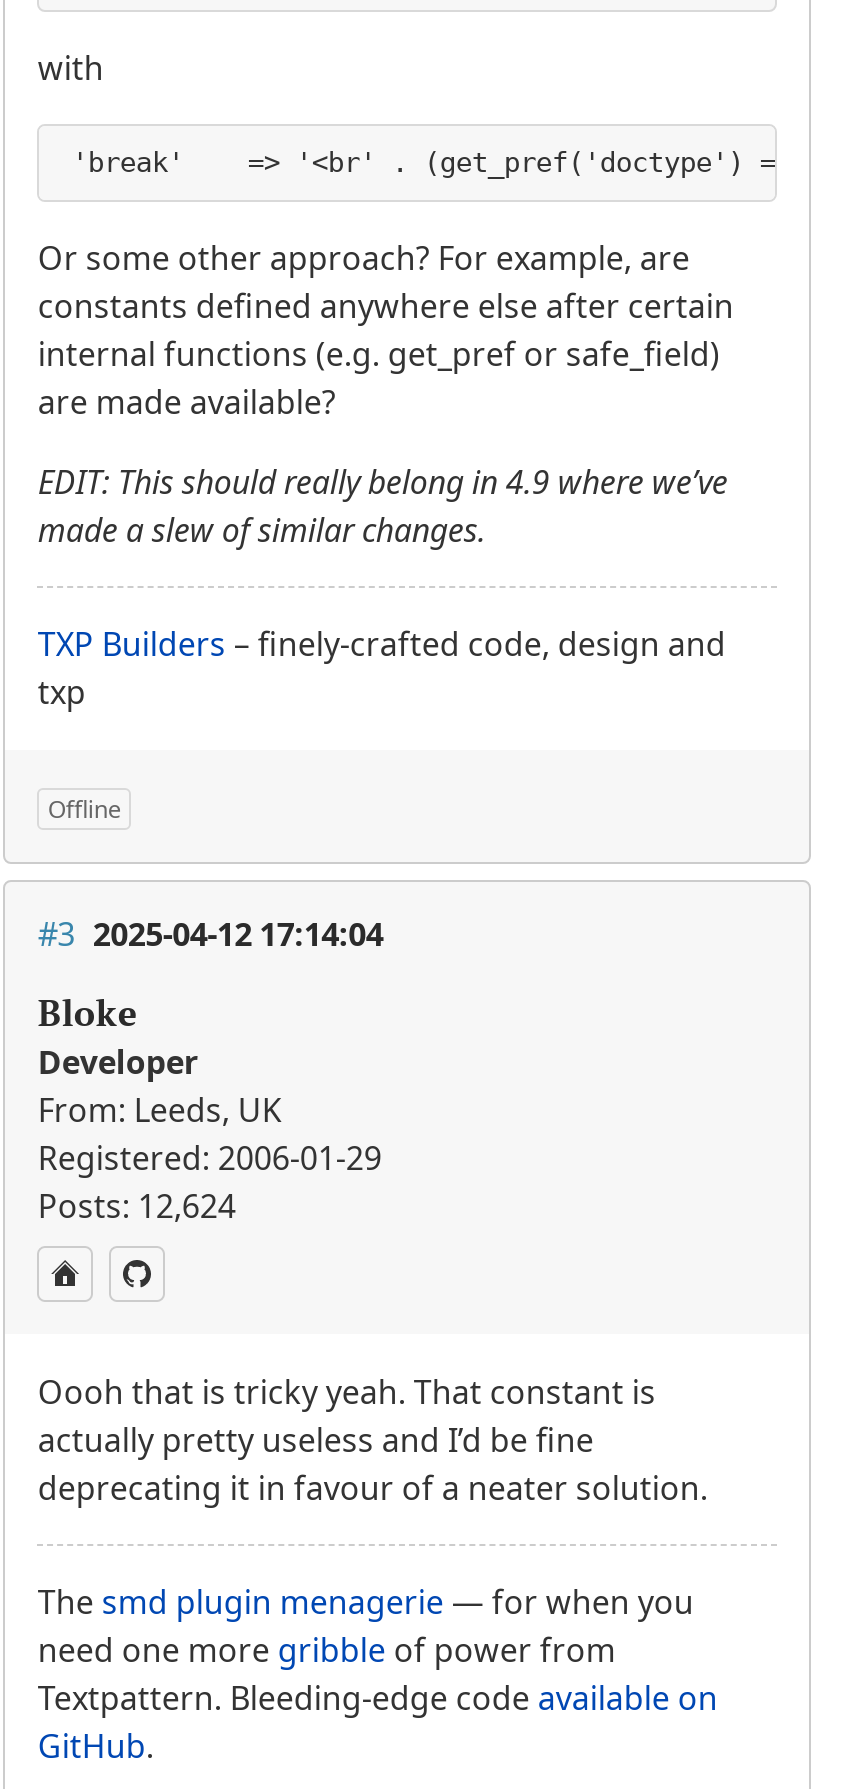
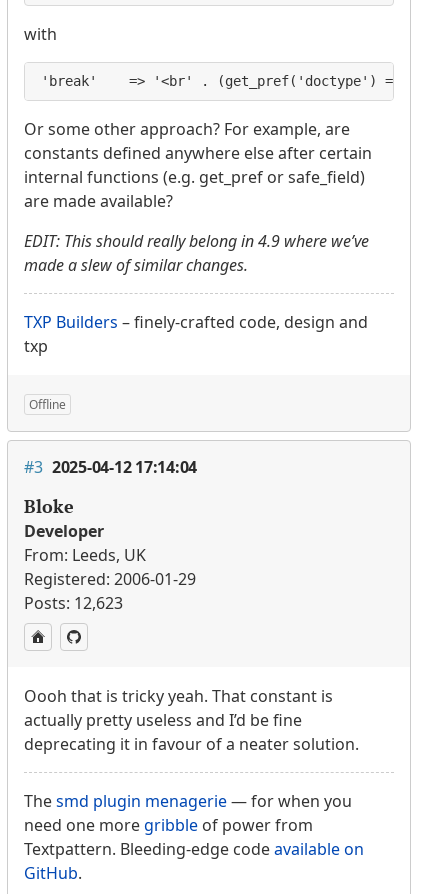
- Posts: 12,624
+ Posts: 12,623
